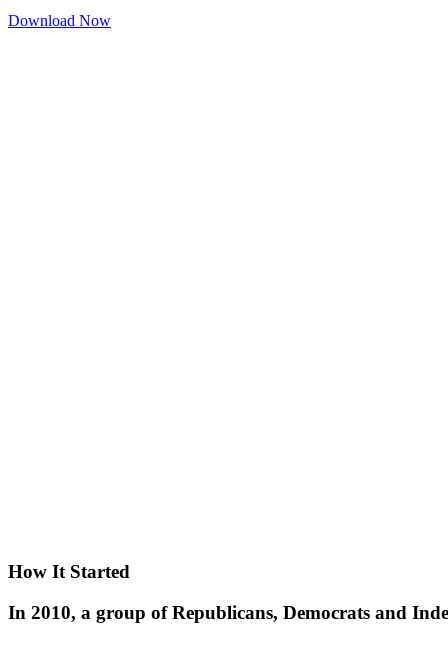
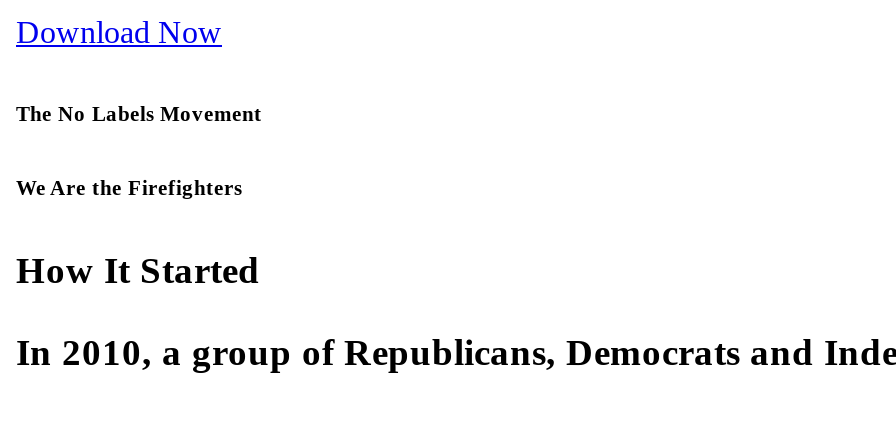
+ The No Labels Movement
+ We Are the Firefighters
